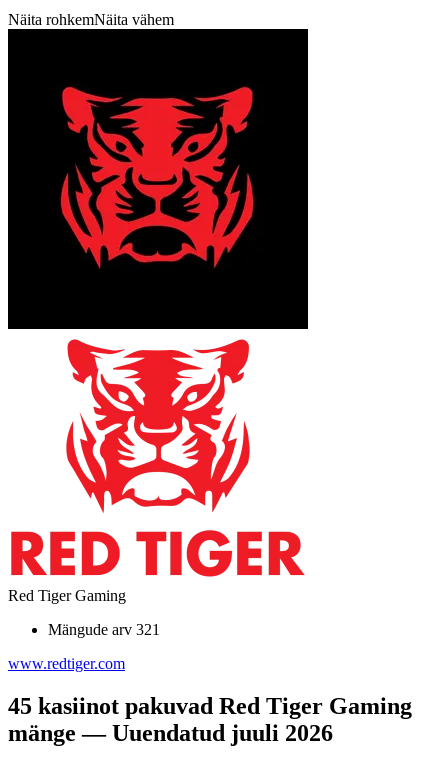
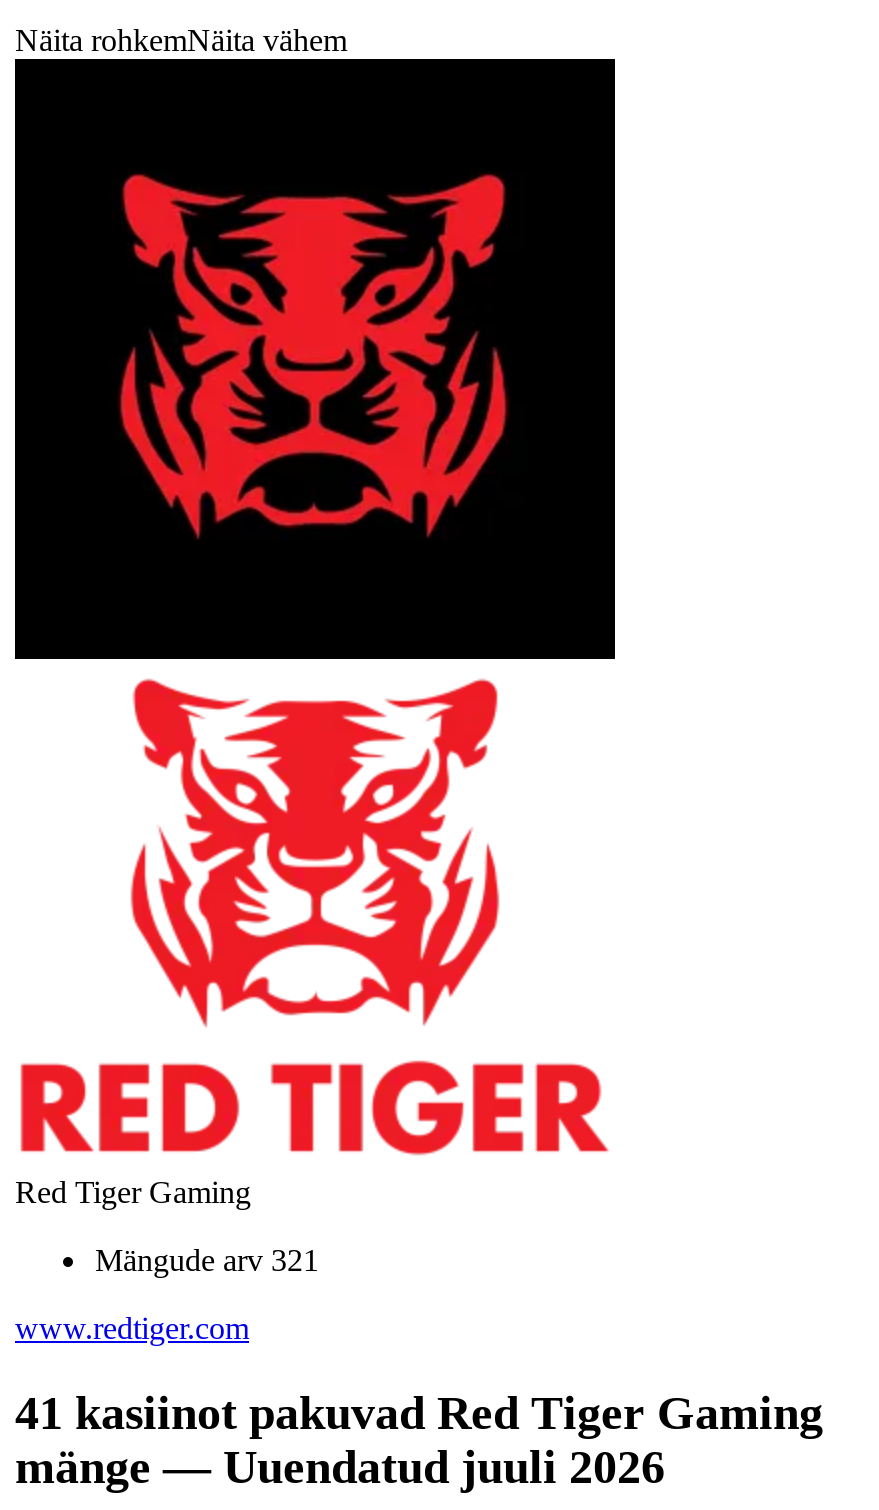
- 45 kasiinot pakuvad Red Tiger Gaming
+ 41 kasiinot pakuvad Red Tiger Gaming
